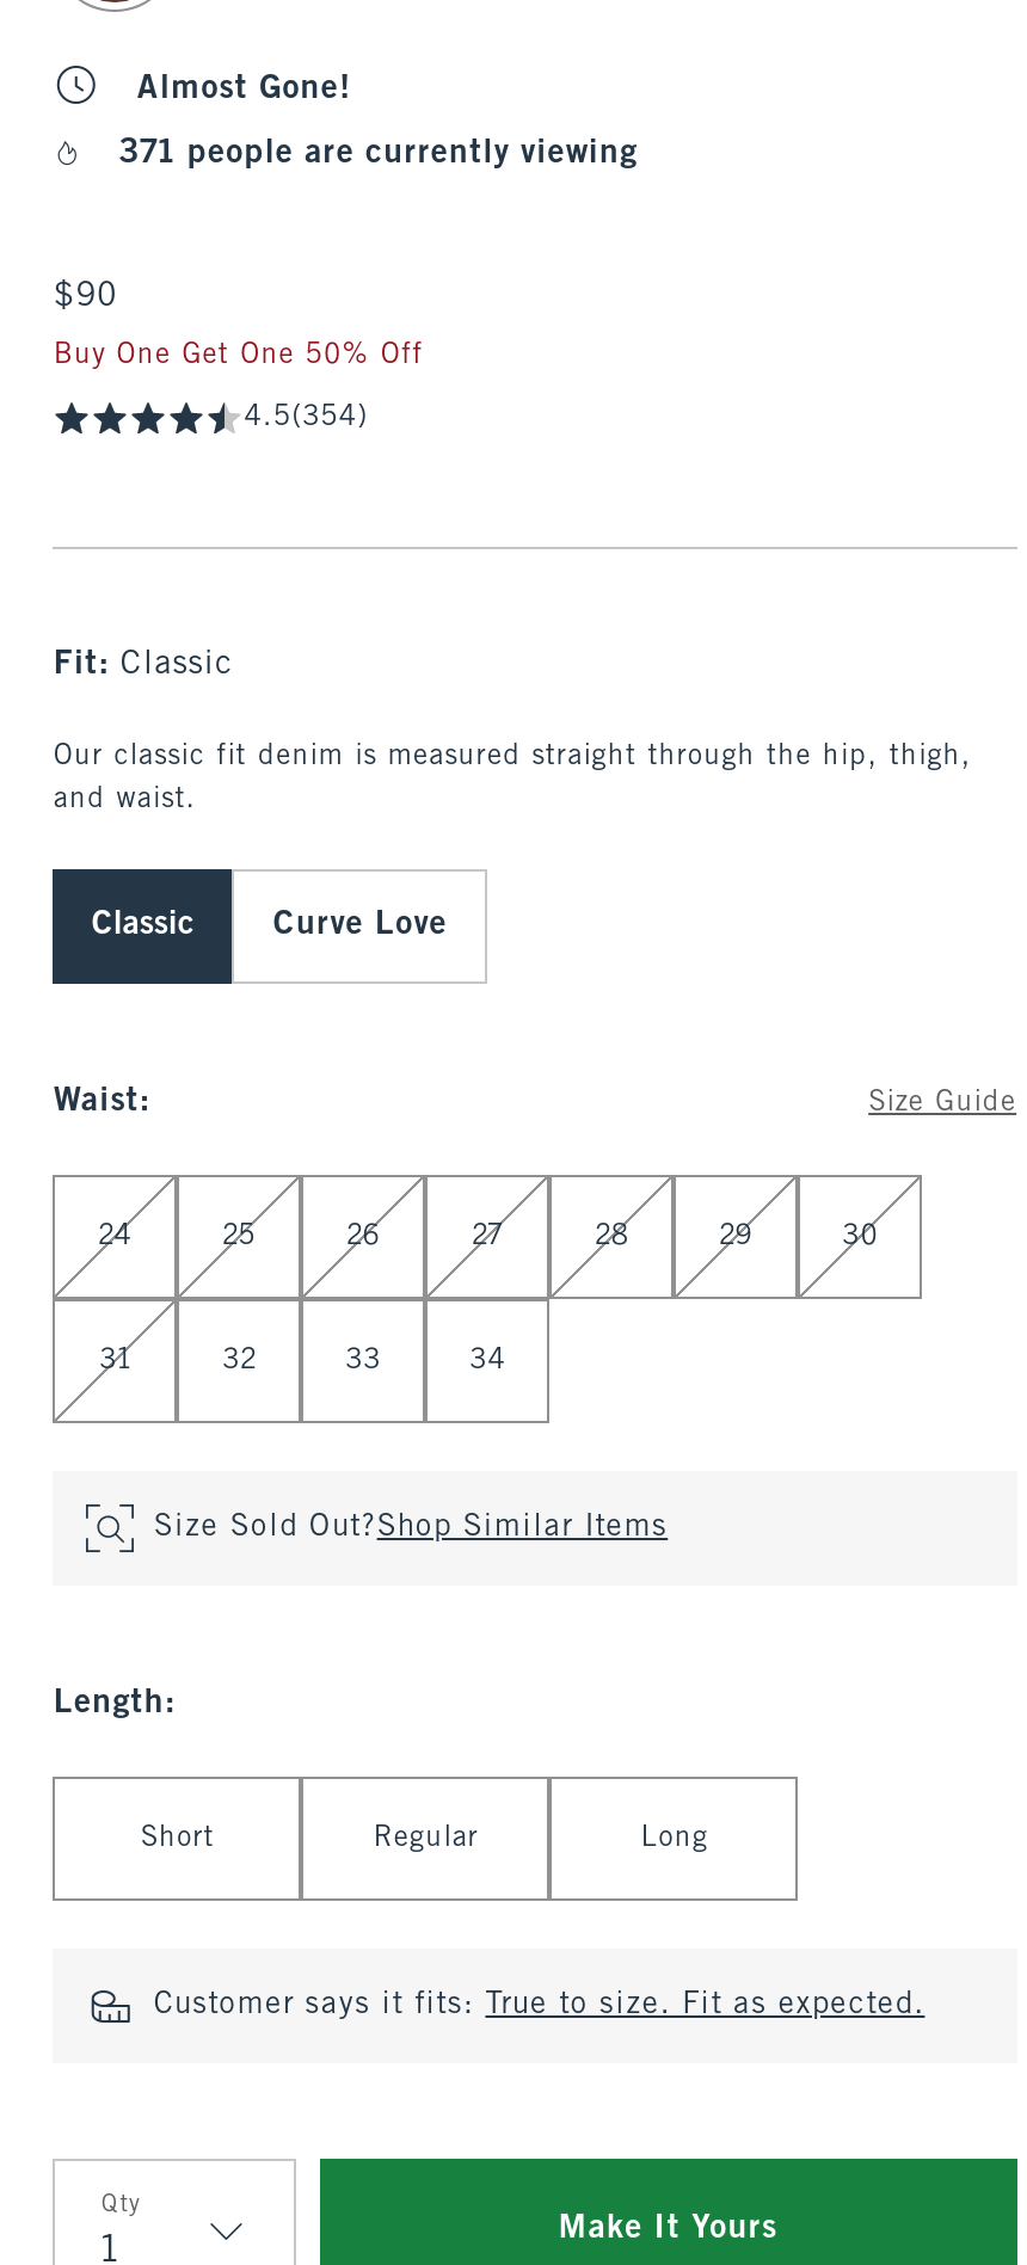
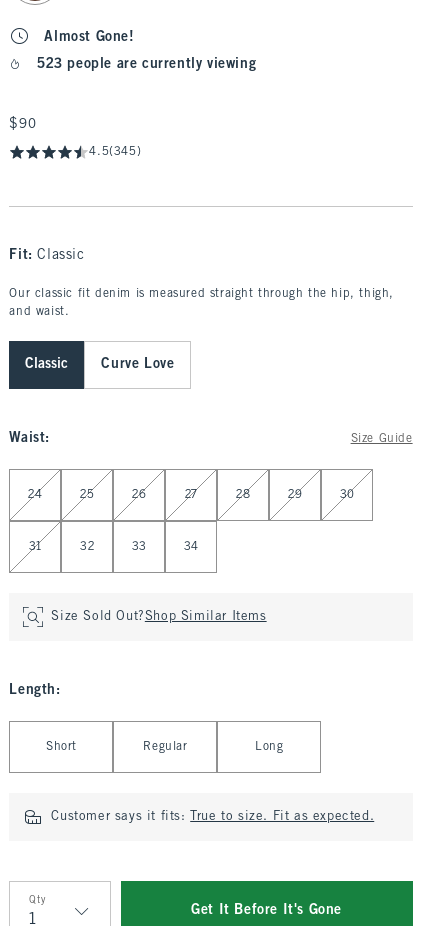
- 371 people are currently viewing
+ 523 people are currently viewing

- Buy One Get One 50% Off
- 4.5(354)
+ 4.5(345)

- Make It Yours
+ Get It Before It's Gone
